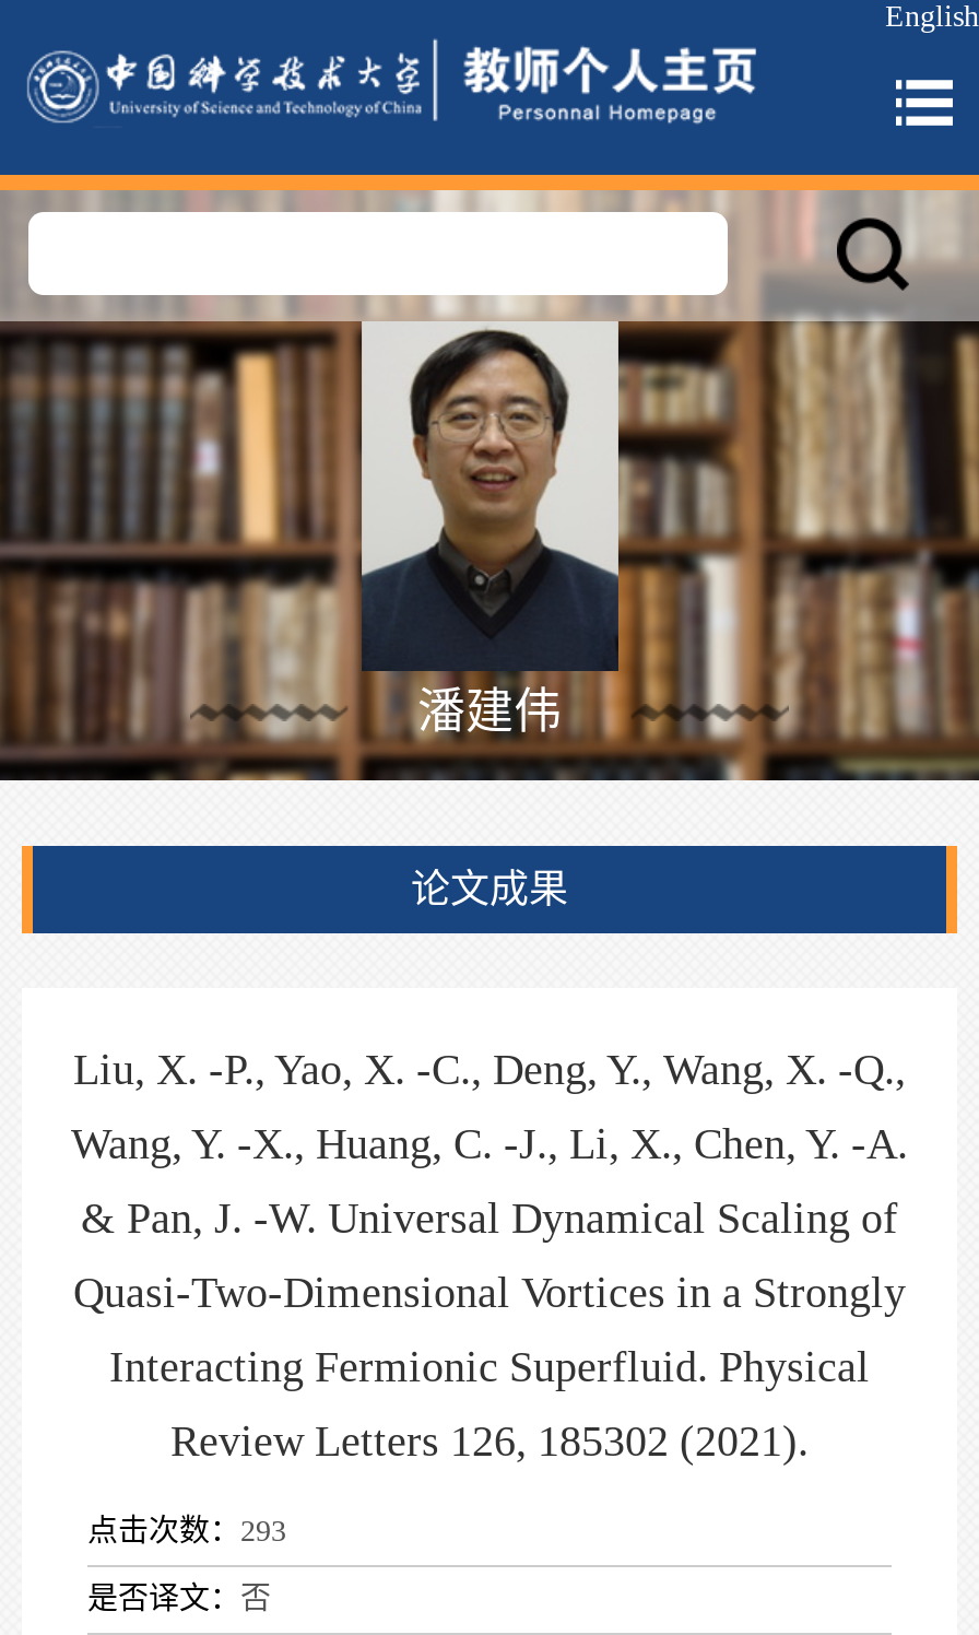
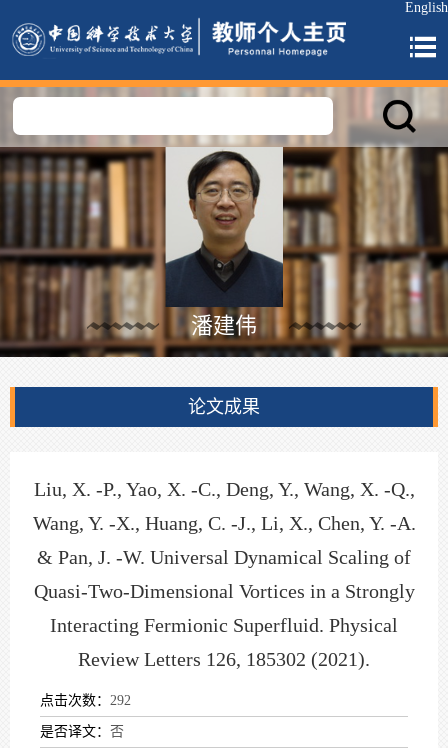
- 点击次数：293
+ 点击次数：292
